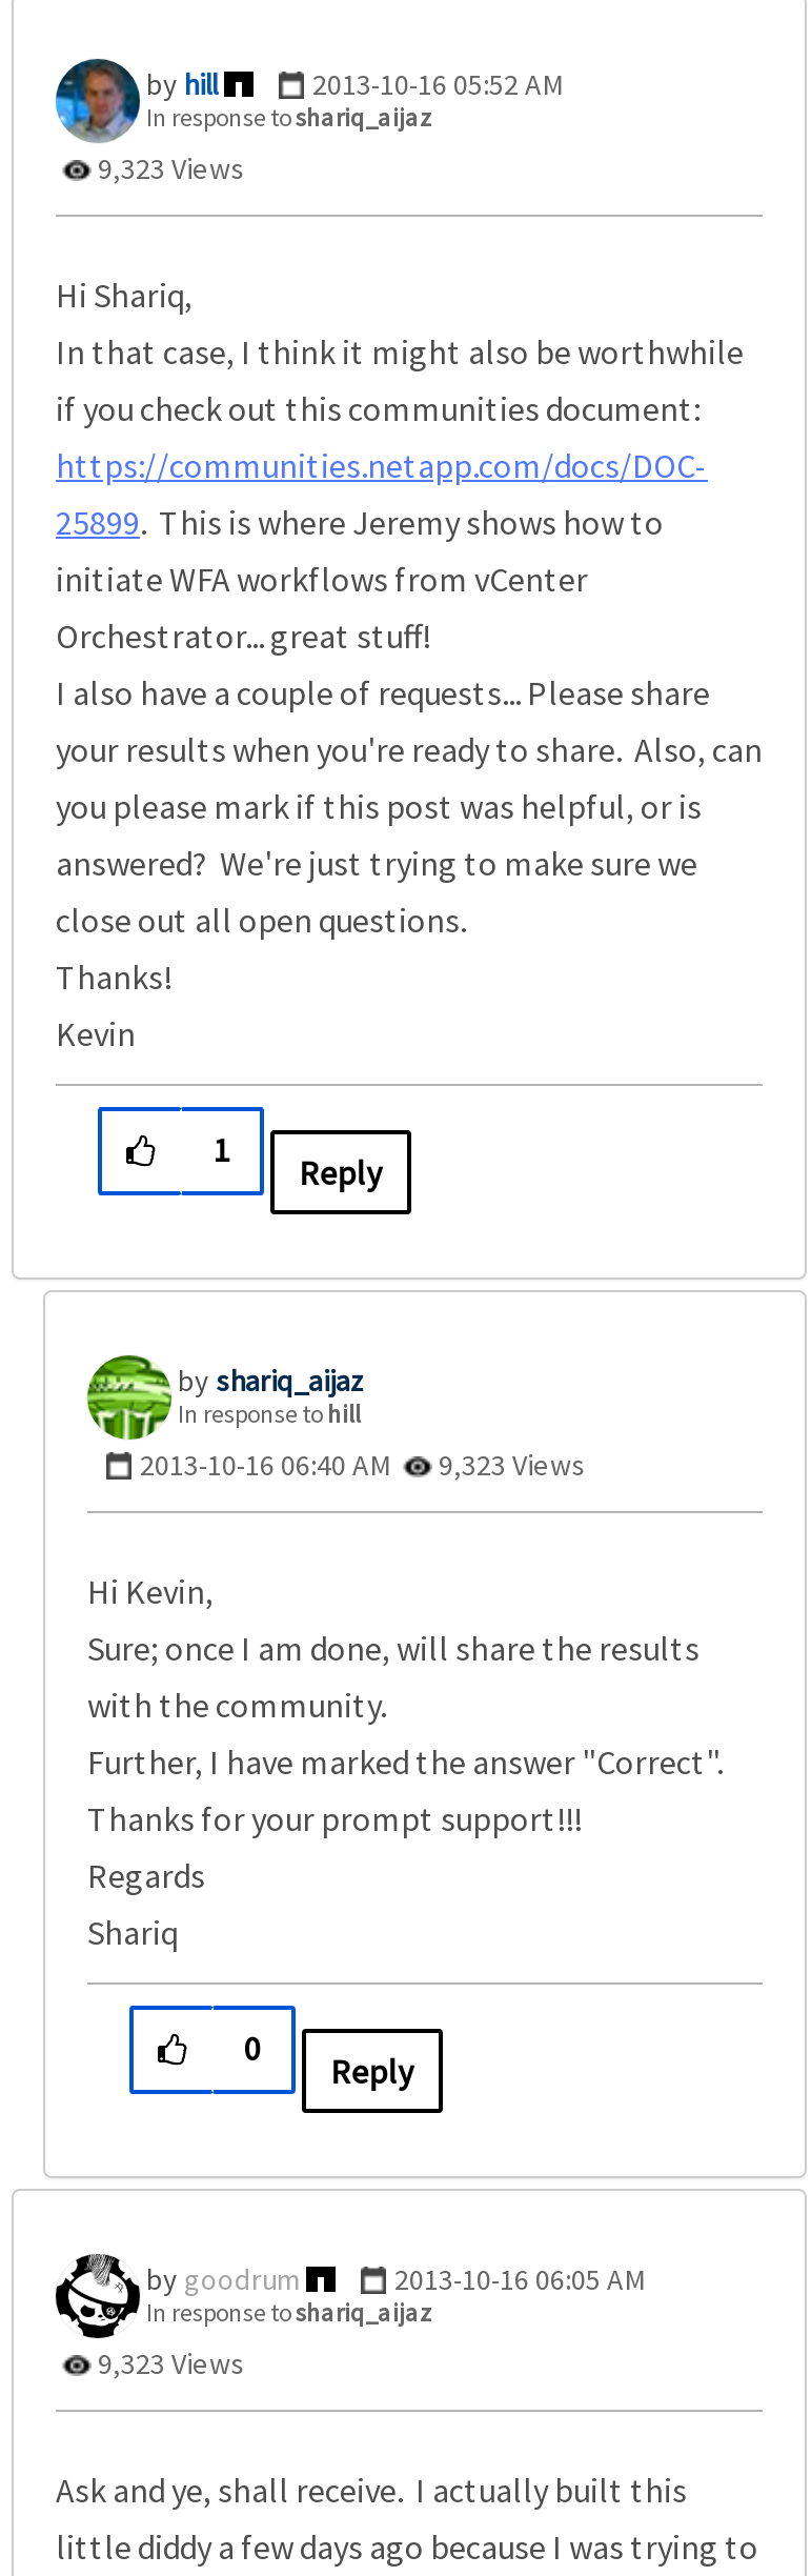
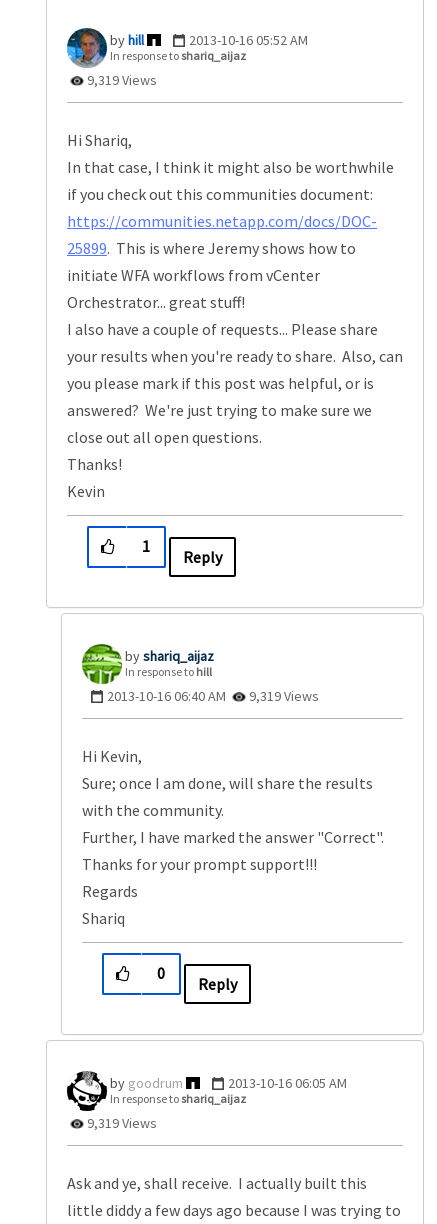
- 9,323 Views
+ 9,319 Views

- 2013-10-16 06:40 AM 9,323 Views
+ 2013-10-16 06:40 AM 9,319 Views

- 9,323 Views
+ 9,319 Views
